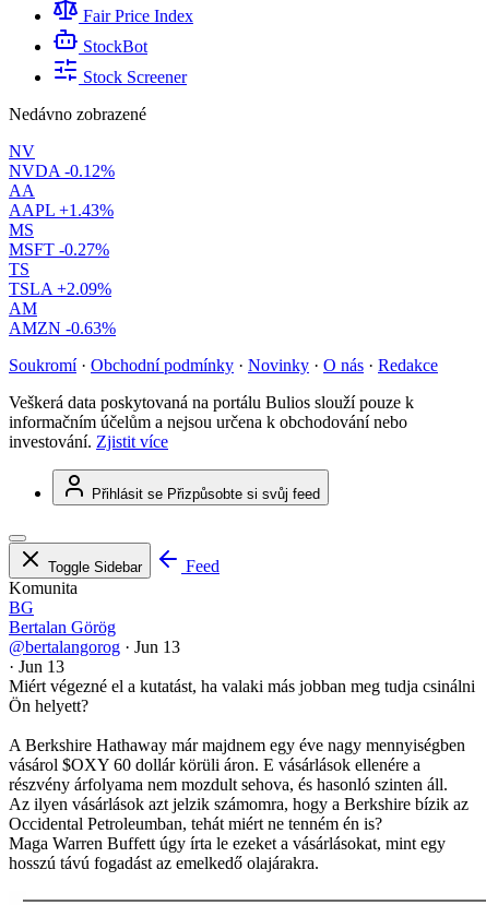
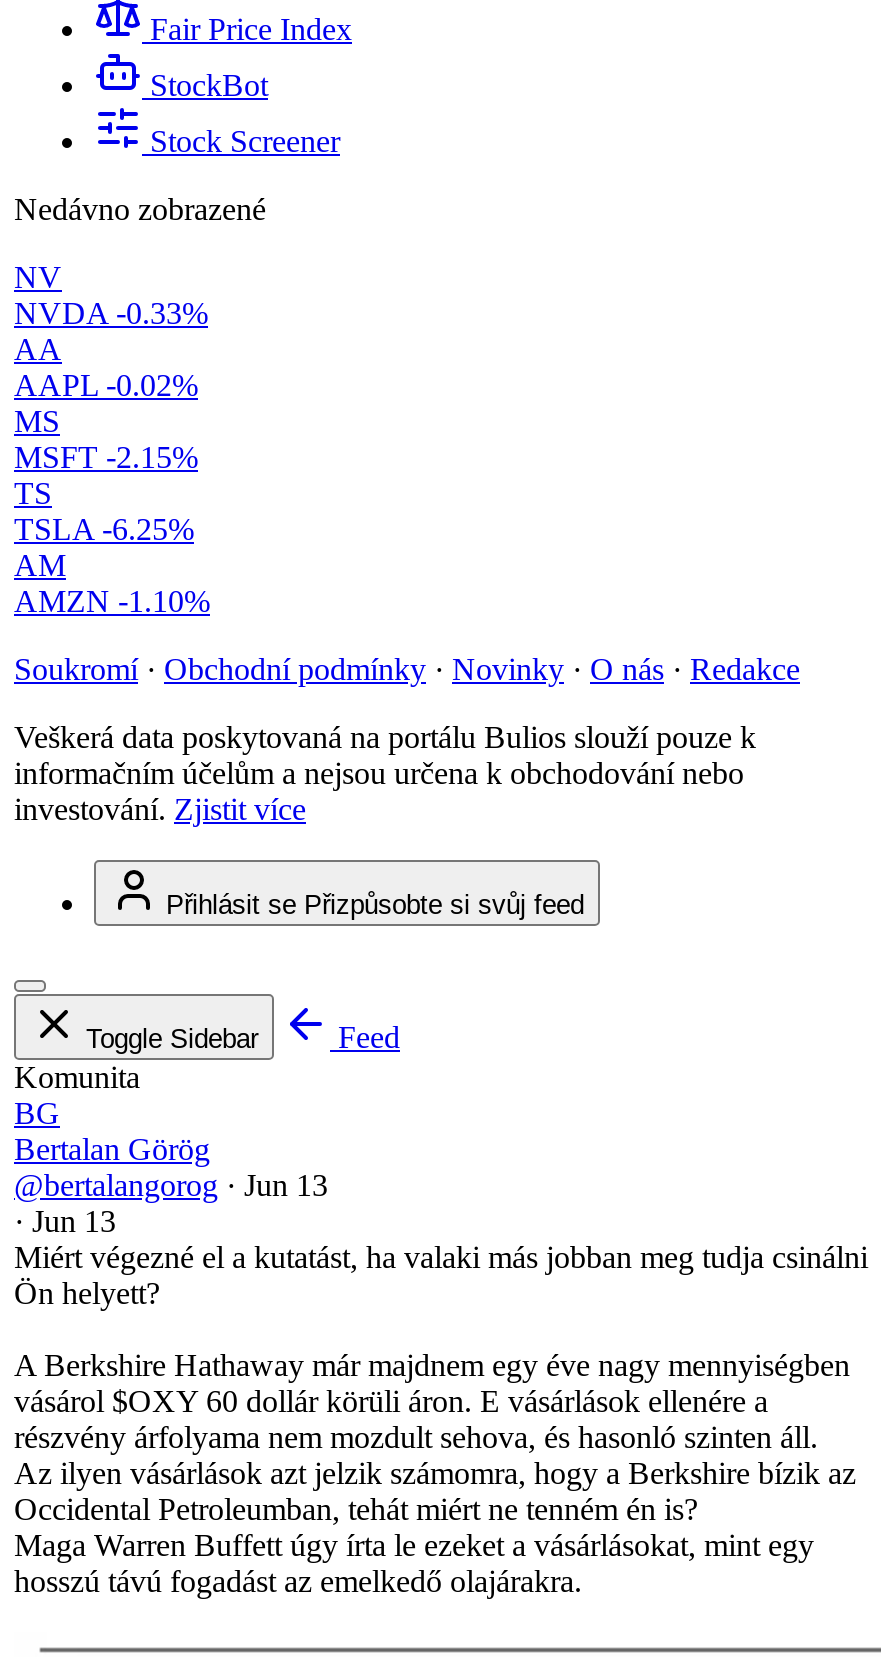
- NVDA -0.12%
+ NVDA -0.33%

- AAPL +1.43%
+ AAPL -0.02%

- MSFT -0.27%
+ MSFT -2.15%

- TSLA +2.09%
+ TSLA -6.25%

- AMZN -0.63%
+ AMZN -1.10%
